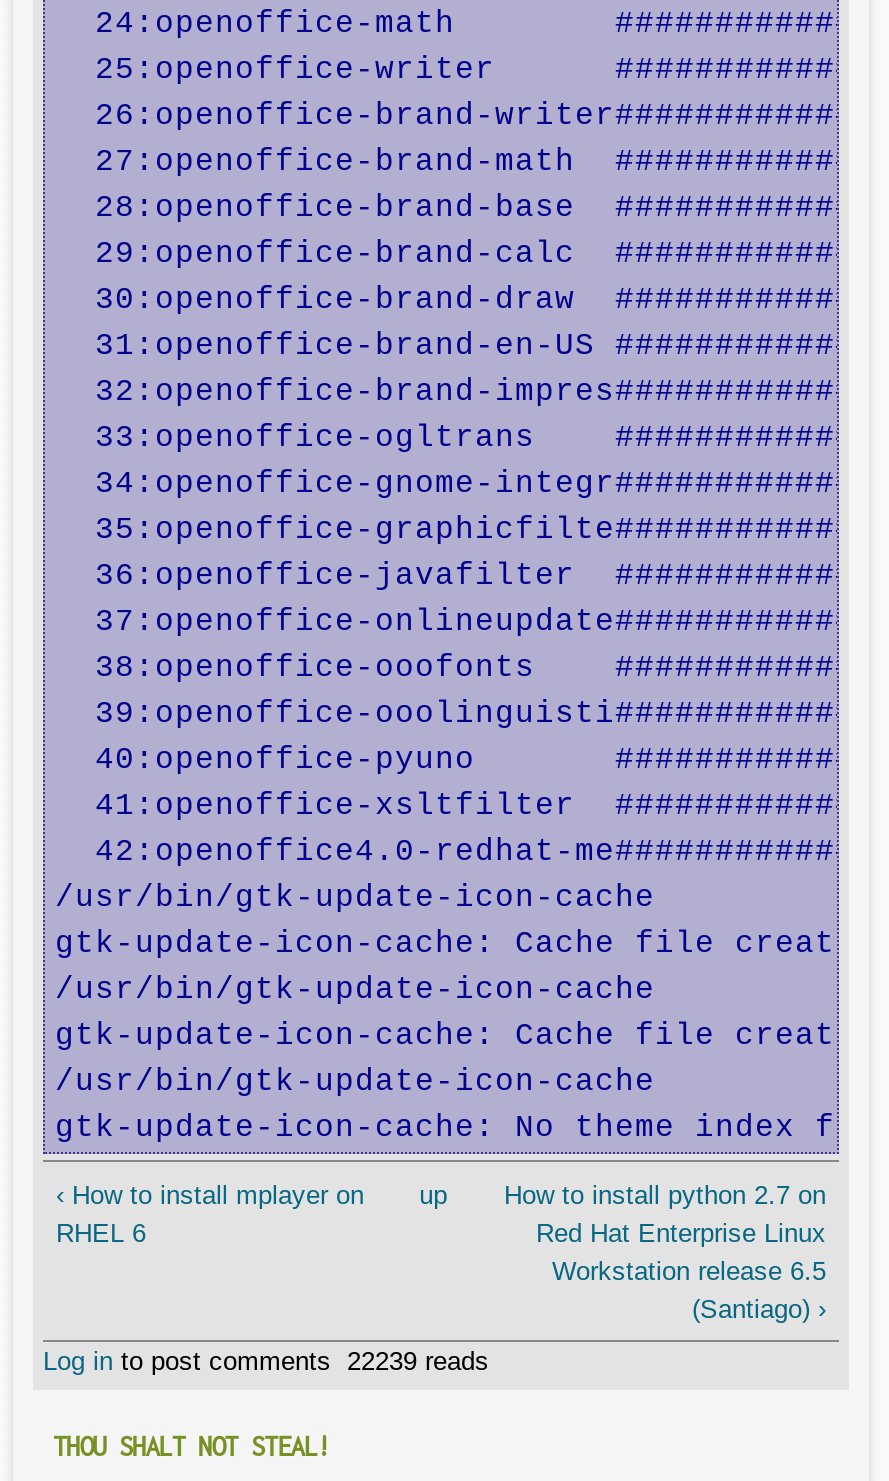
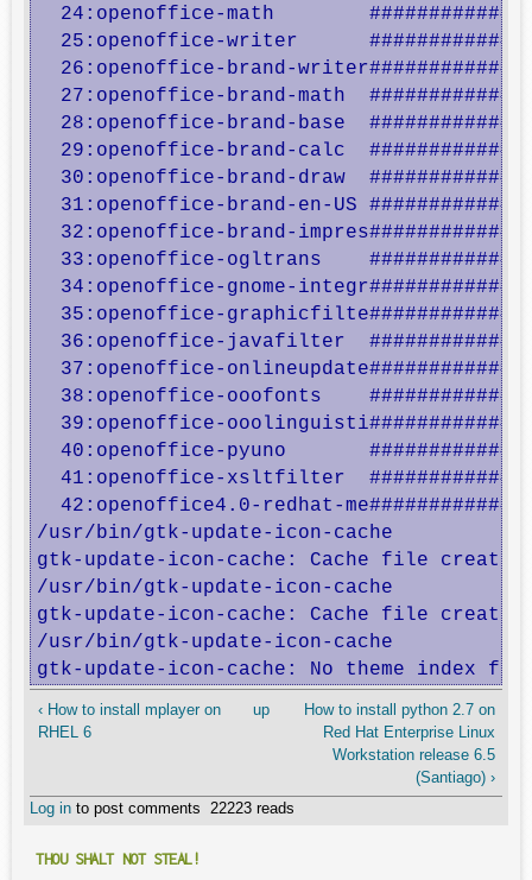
- Log in to post comments 22239 reads
+ Log in to post comments 22223 reads
